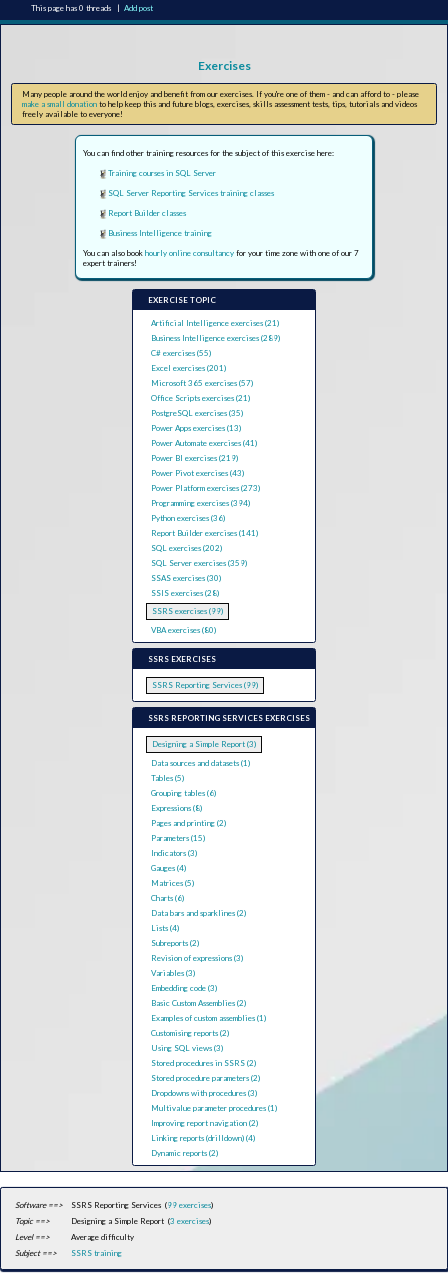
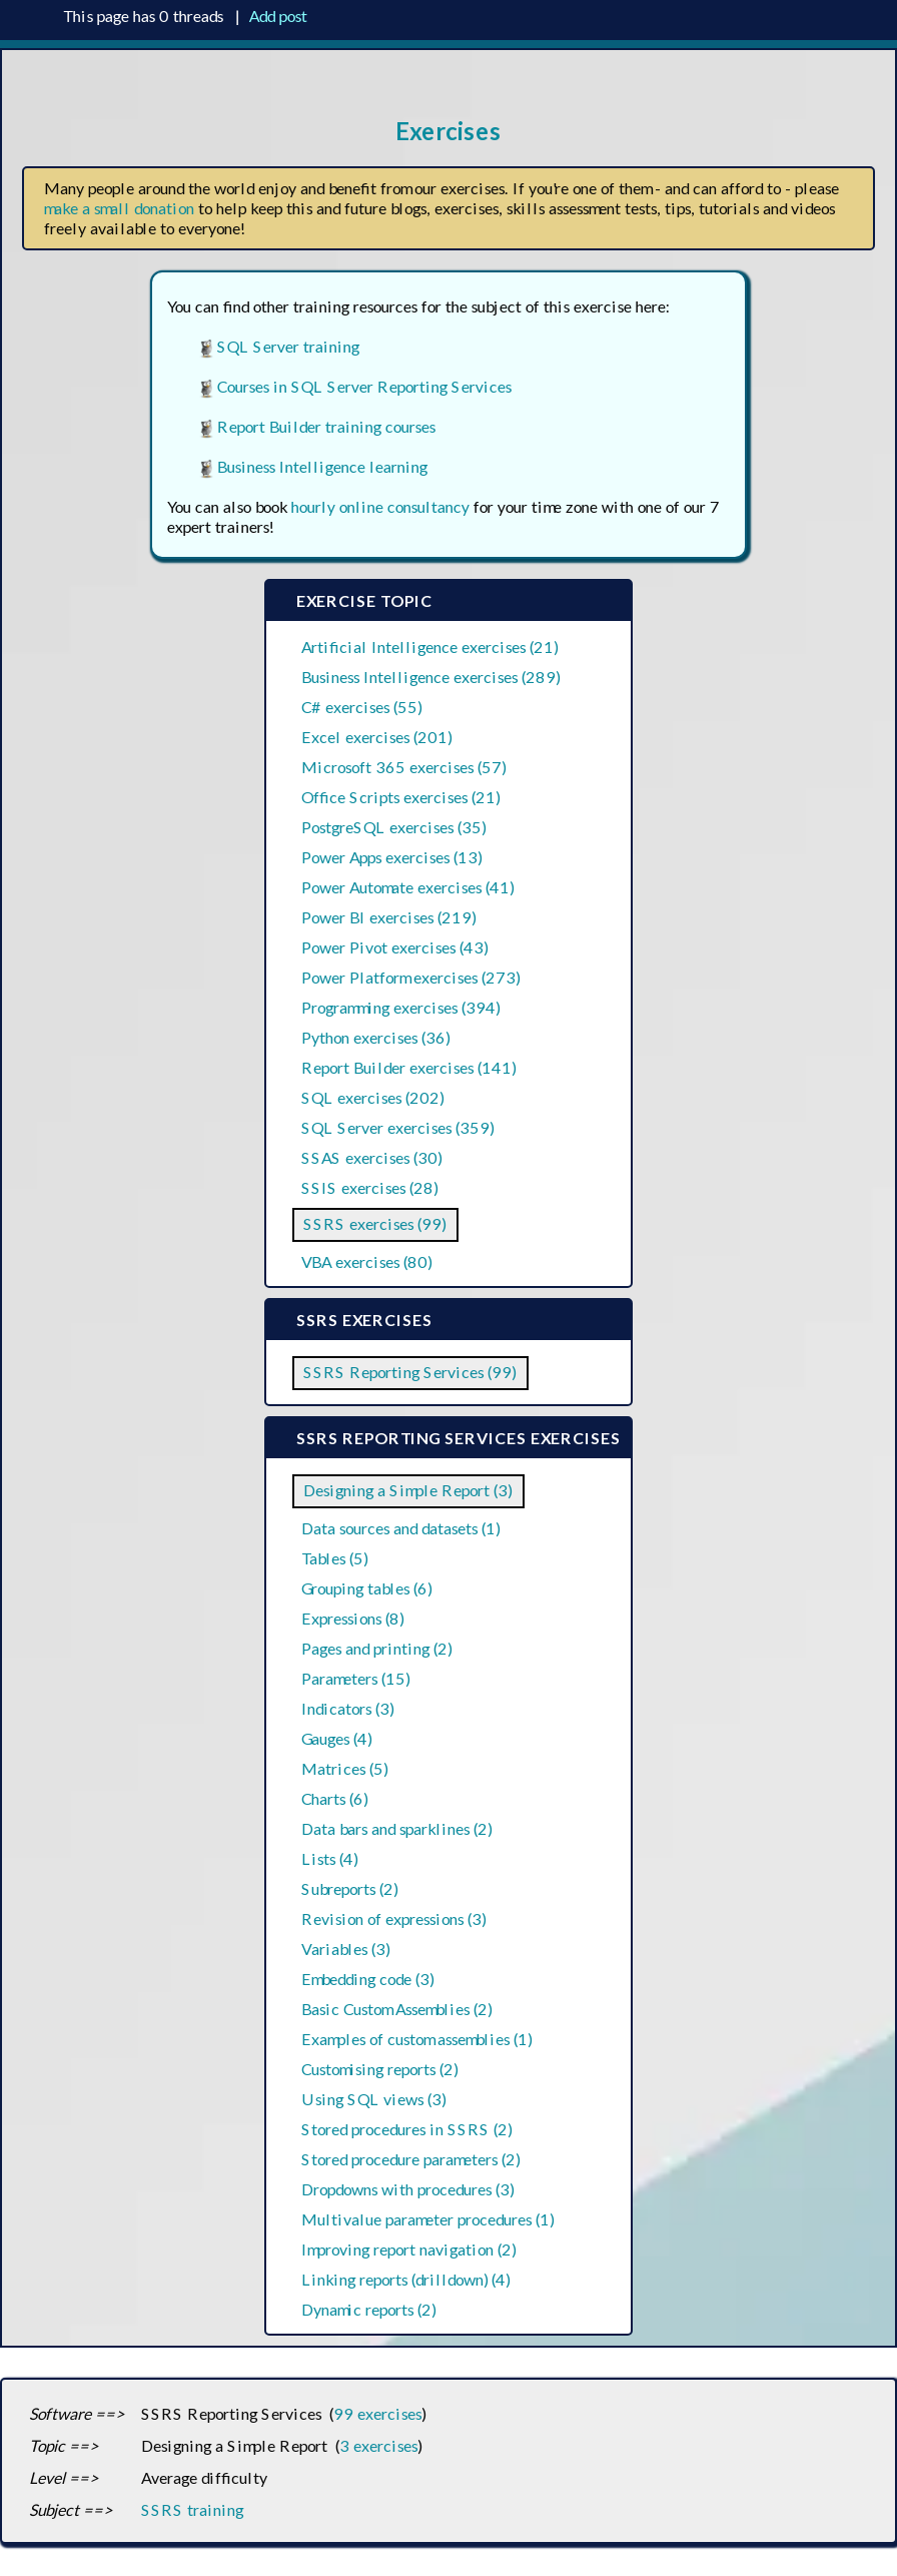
- Training courses in SQL Server
+ SQL Server training

- SQL Server Reporting Services training classes
+ Courses in SQL Server Reporting Services

- Report Builder classes
+ Report Builder training courses

- Business Intelligence training
+ Business Intelligence learning
